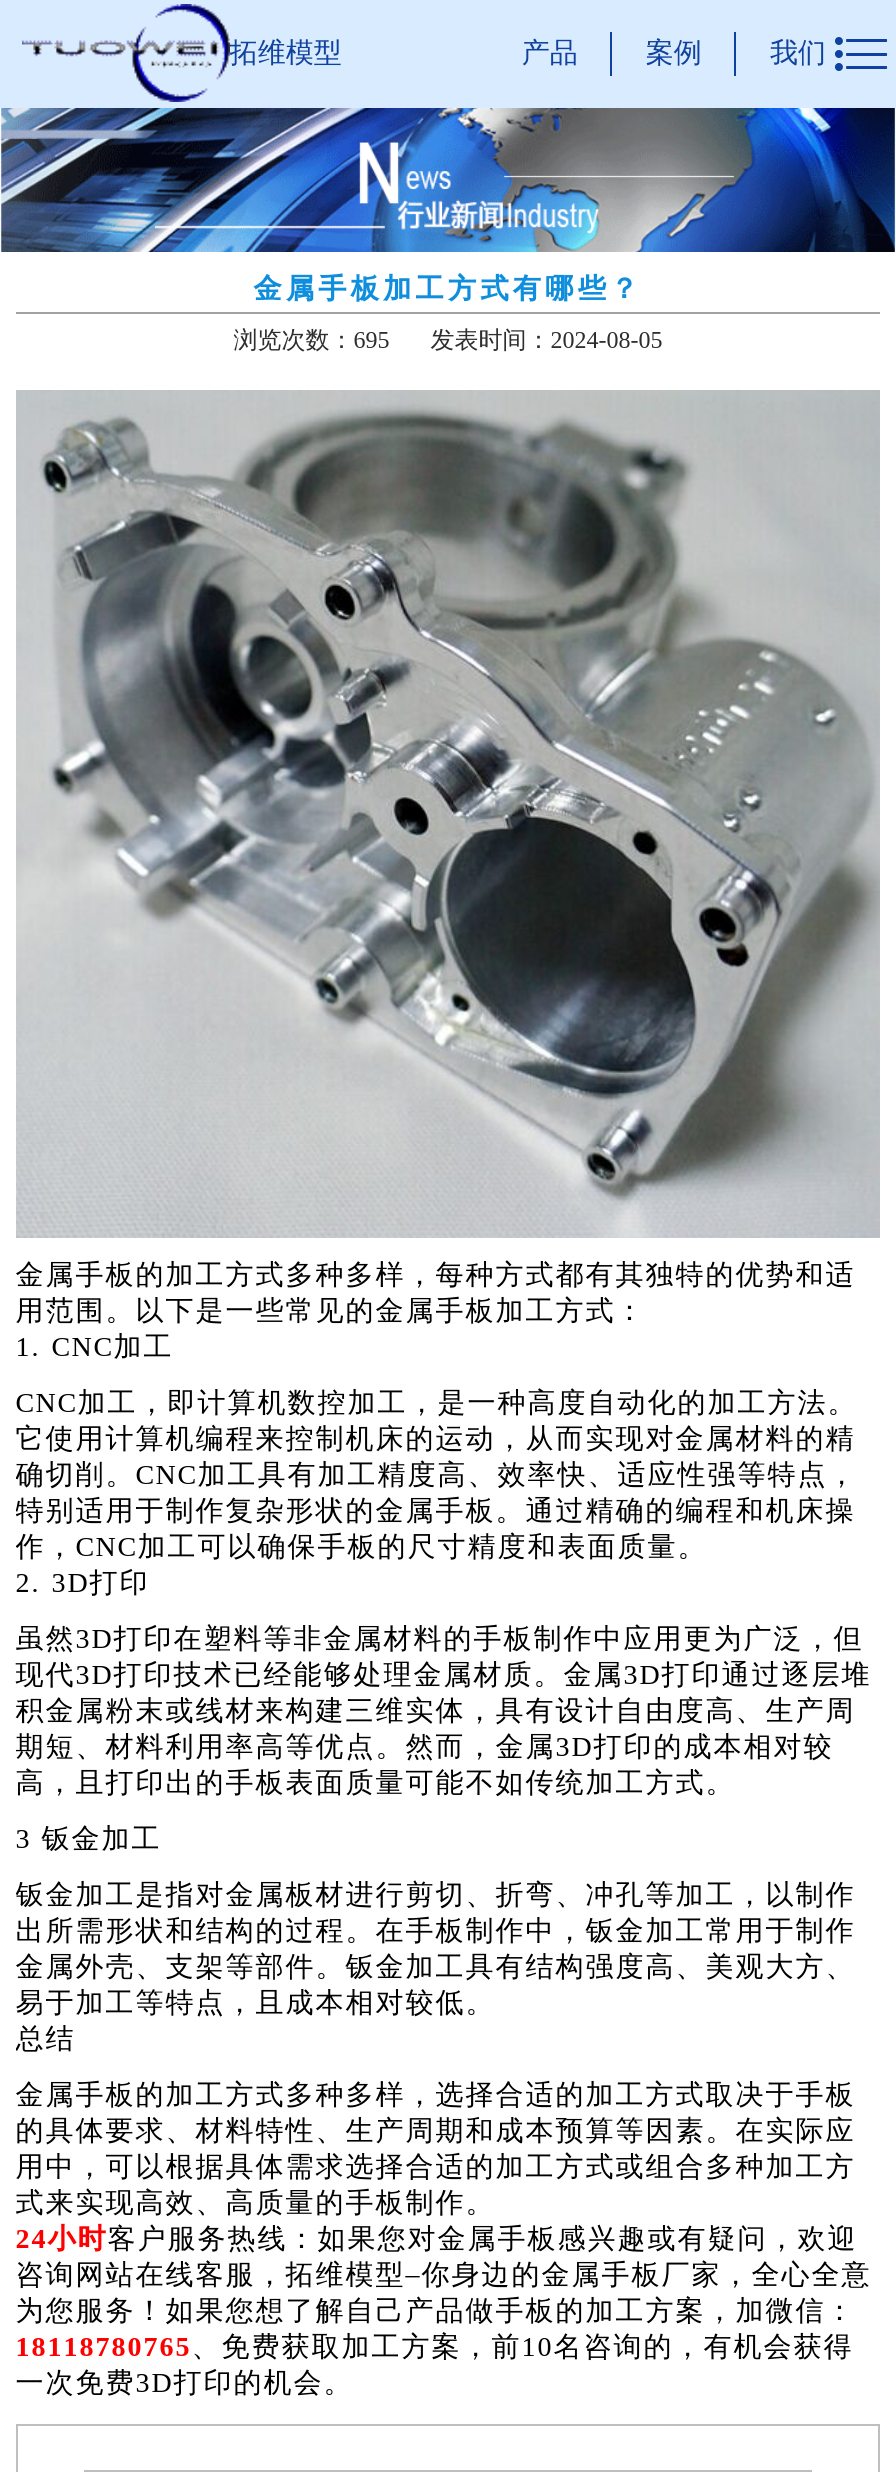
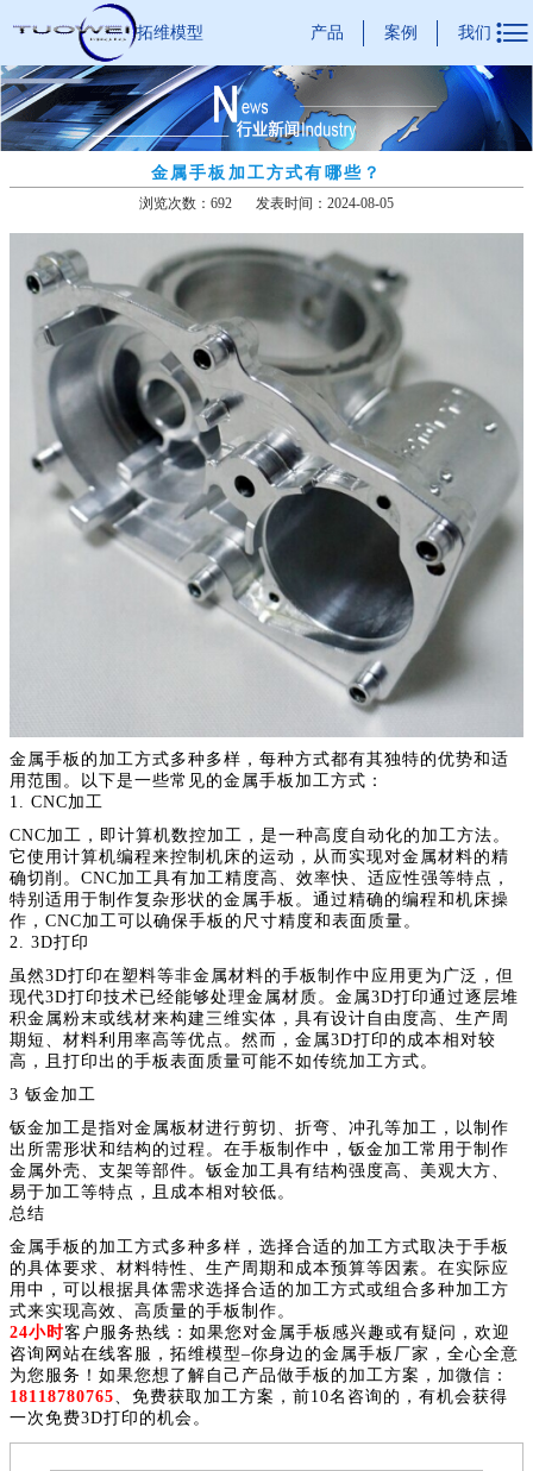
- 浏览次数：695 发表时间：2024-08-05
+ 浏览次数：692 发表时间：2024-08-05
